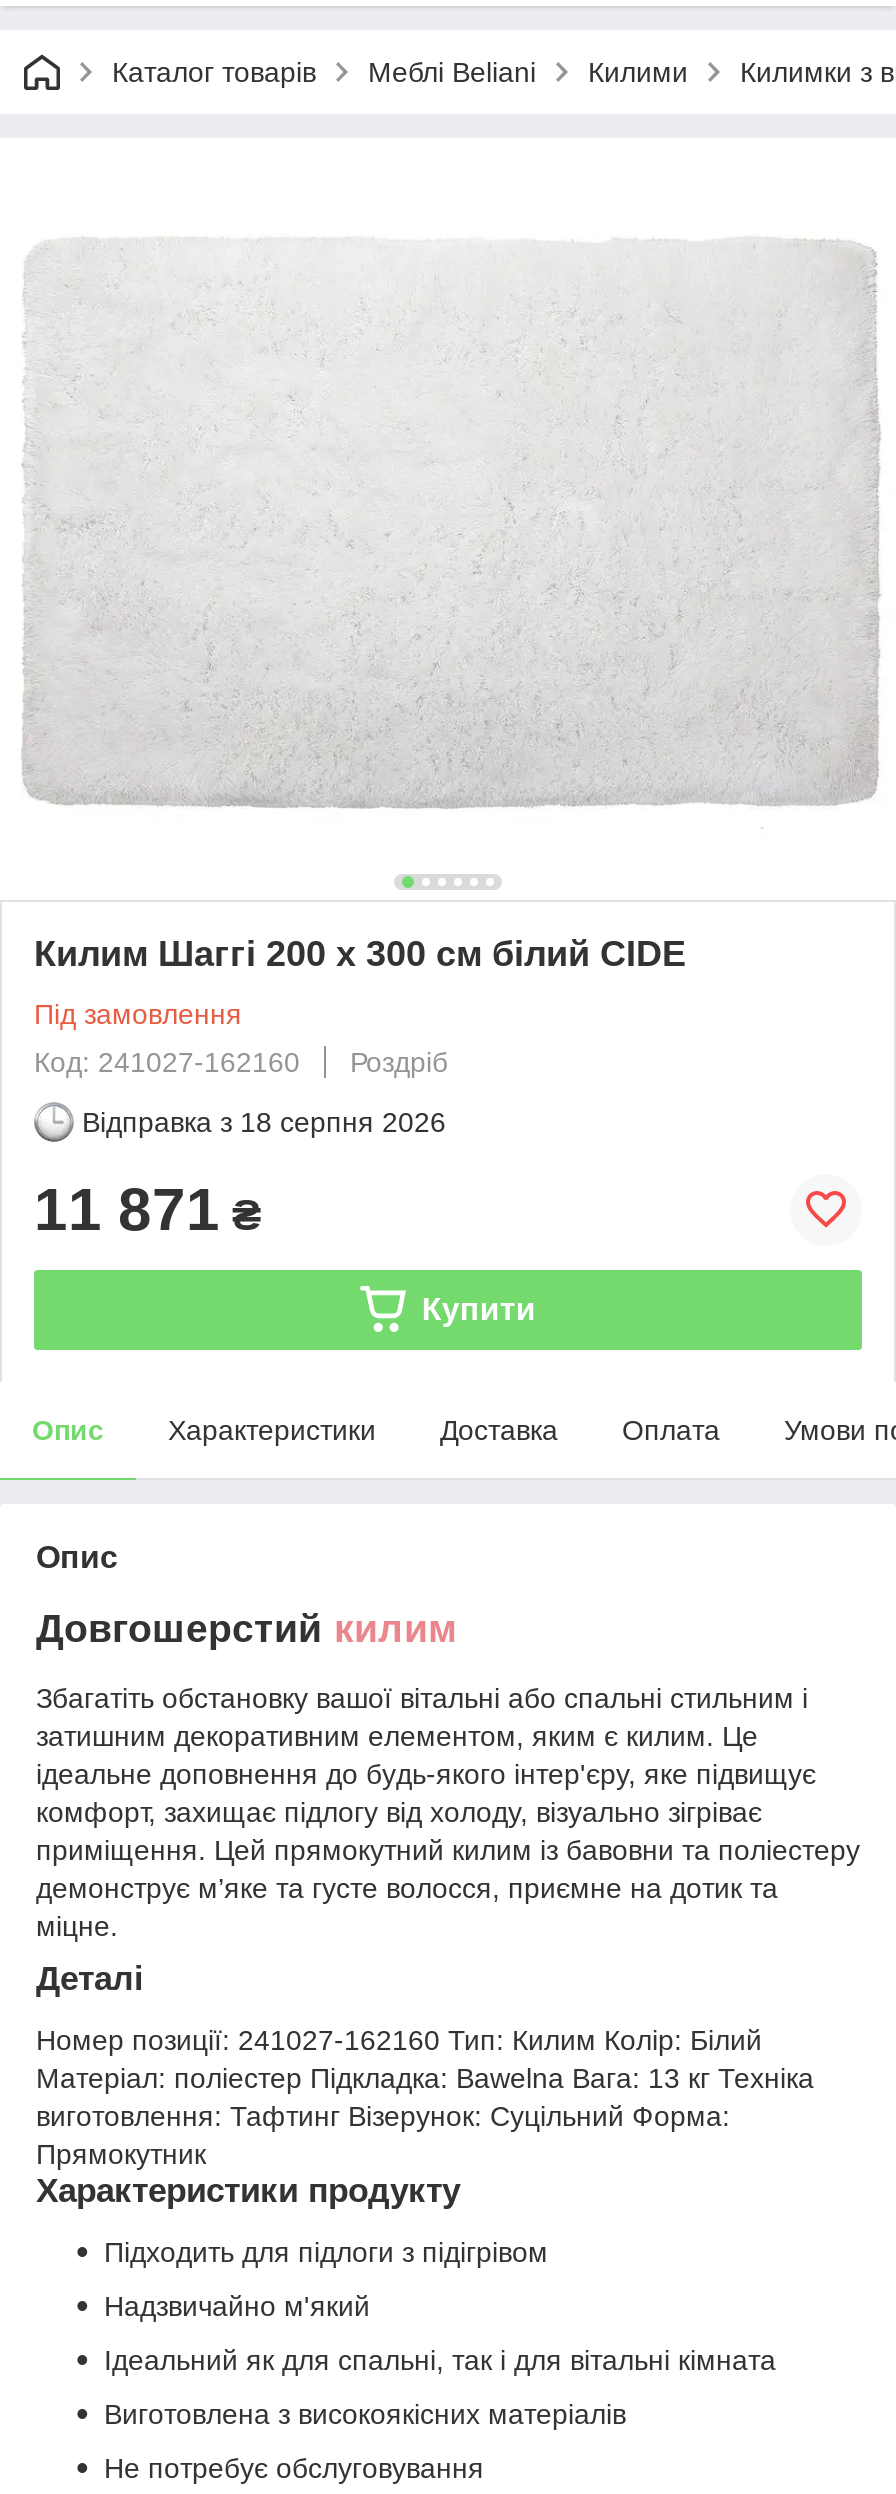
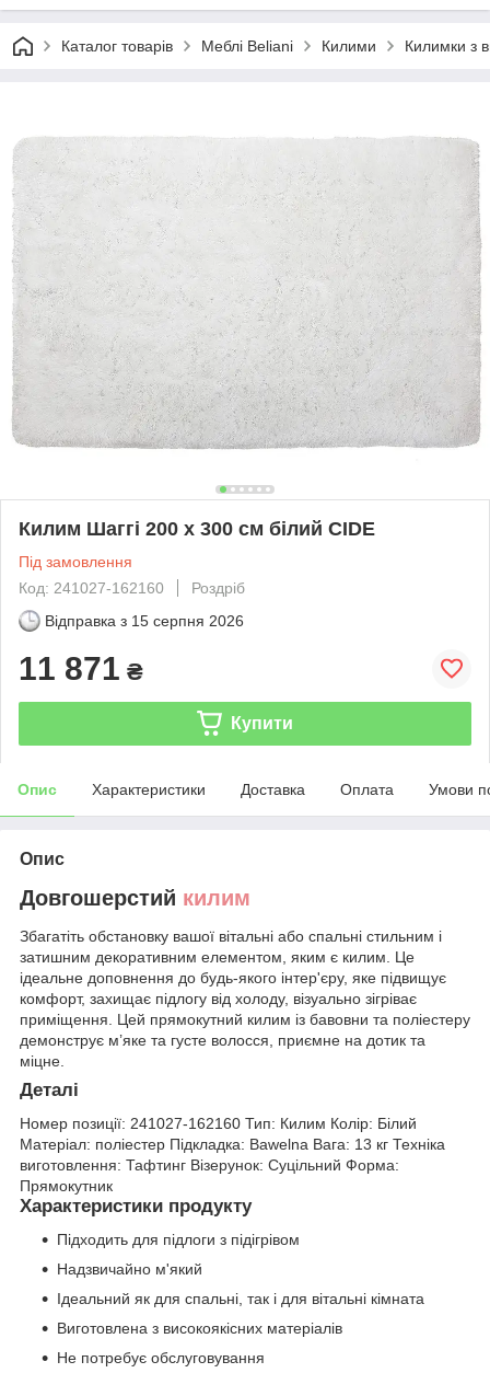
- Відправка з 18 серпня 2026
+ Відправка з 15 серпня 2026
